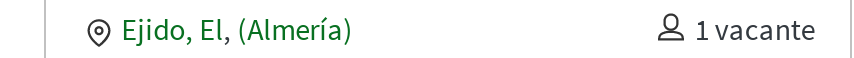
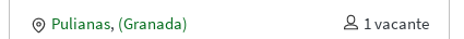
- Ejido, El, (Almería)
+ Pulianas, (Granada)
